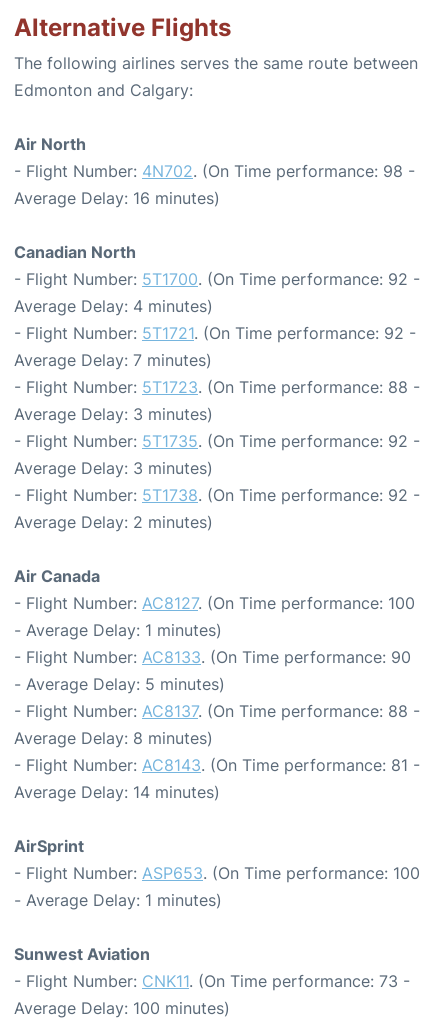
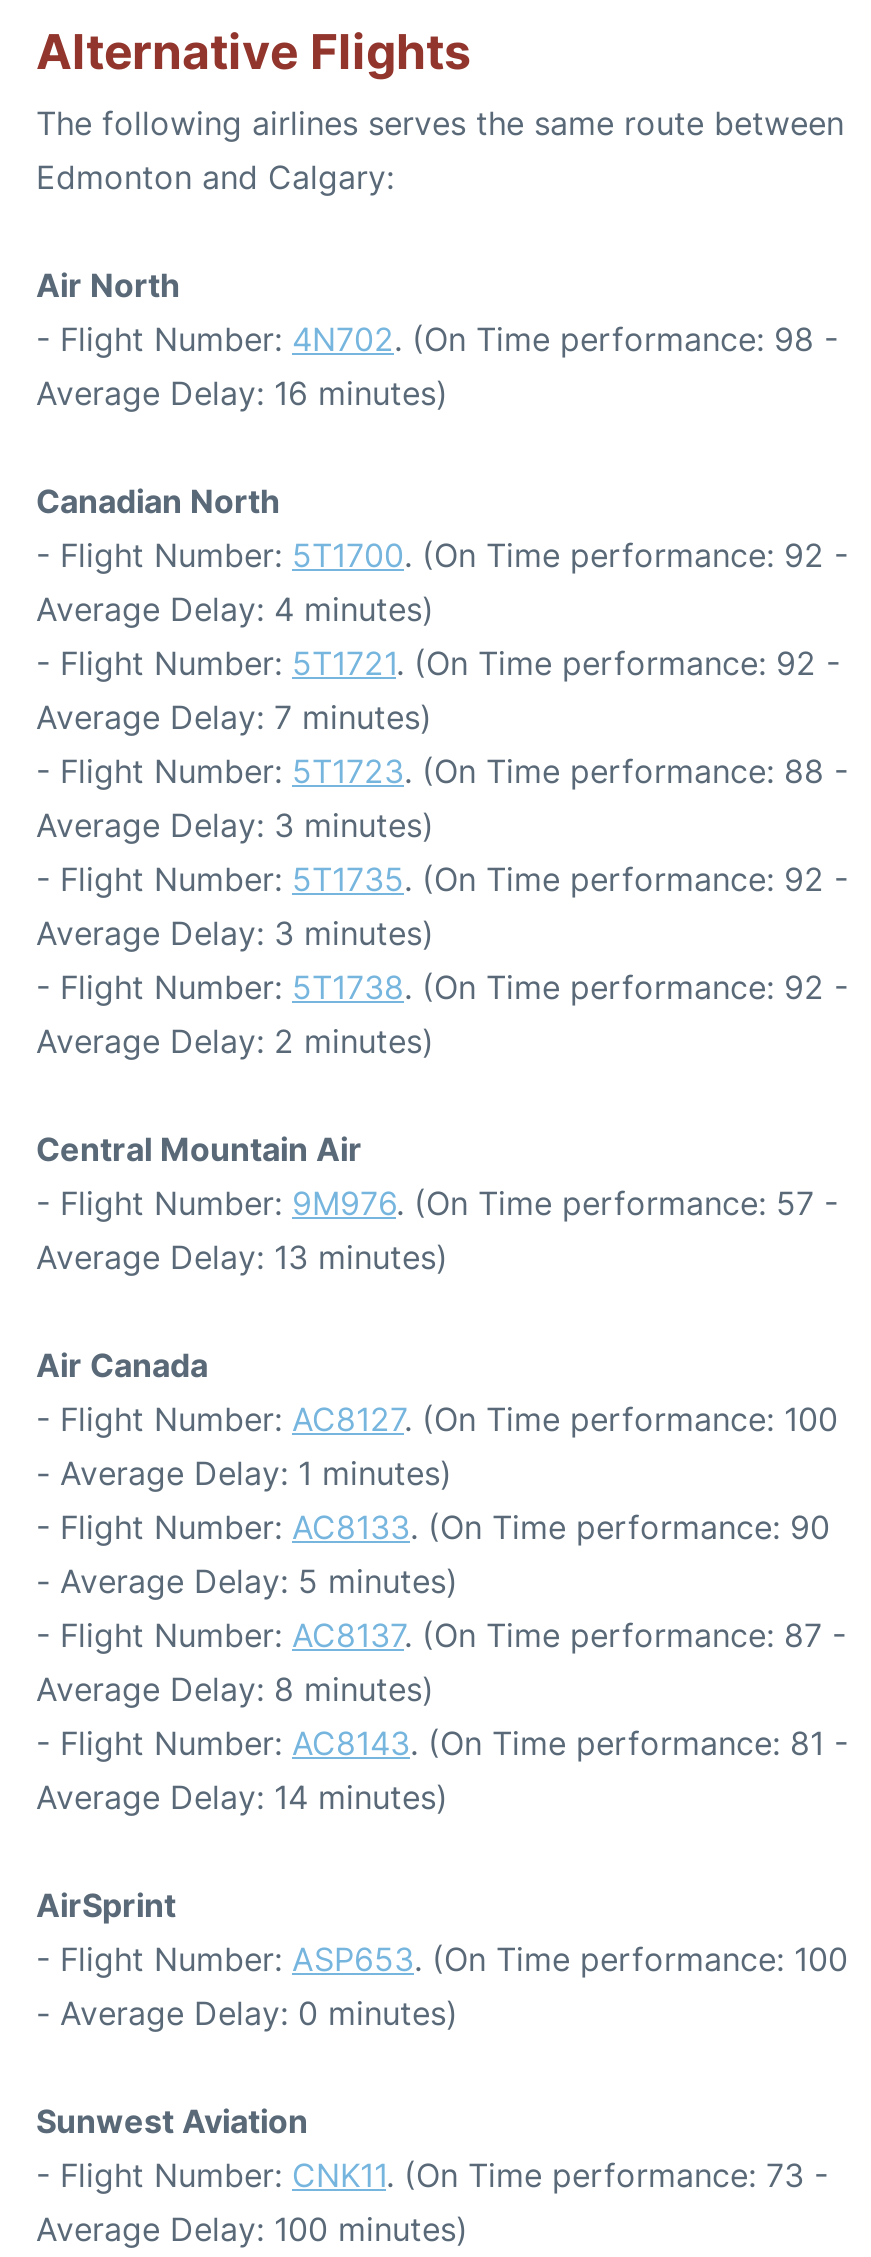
+ Central Mountain Air
+ - Flight Number: 9M976. (On Time performance: 57 -
+ Average Delay: 13 minutes)

- - Flight Number: AC8137. (On Time performance: 88 -
+ - Flight Number: AC8137. (On Time performance: 87 -

- - Average Delay: 1 minutes)
+ - Average Delay: 0 minutes)
